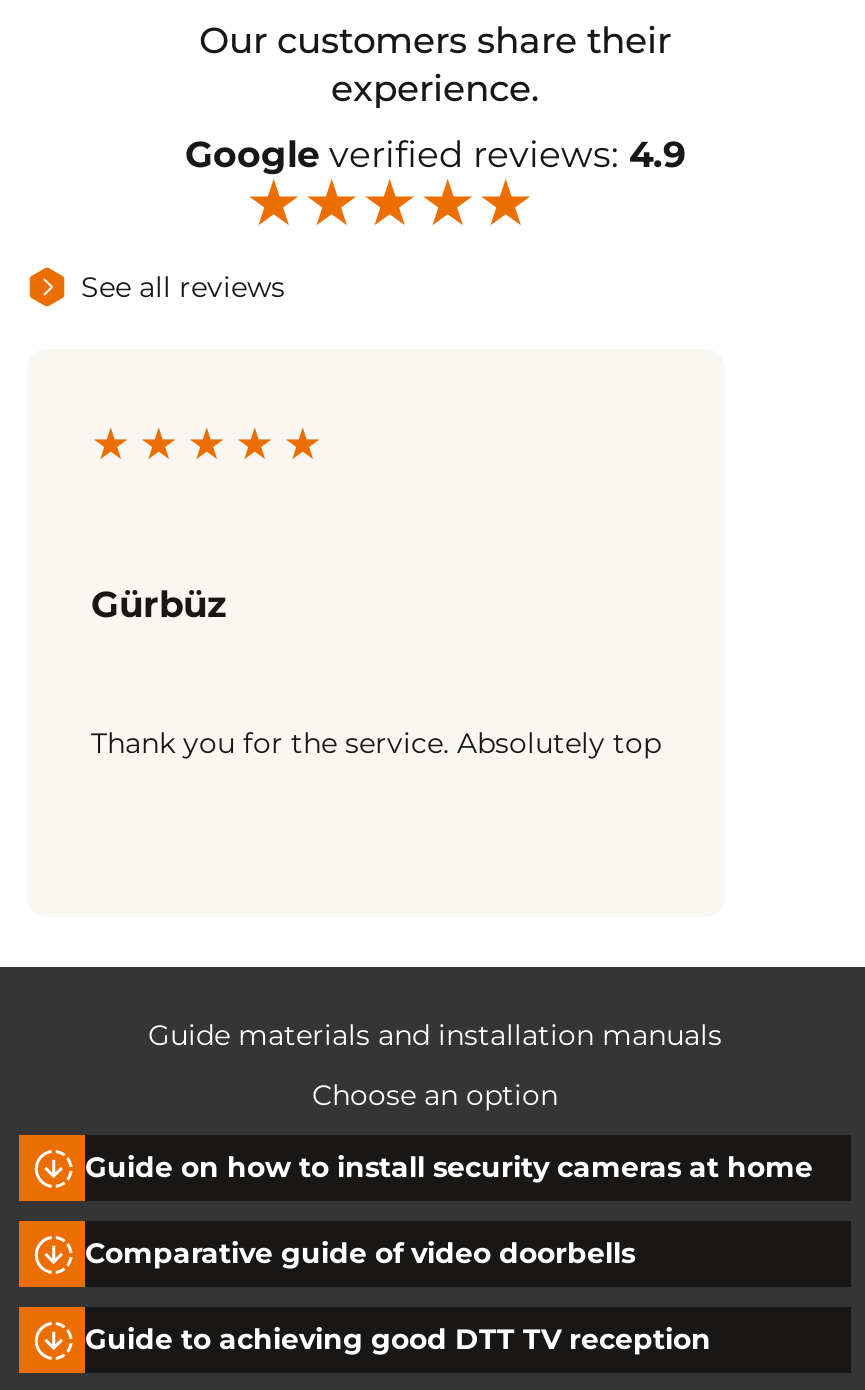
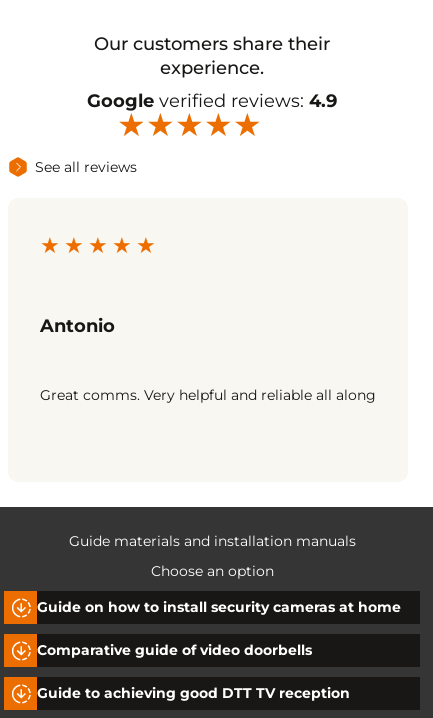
- Gürbüz
+ Antonio

- Thank you for the service. Absolutely top
+ Great comms. Very helpful and reliable all along
